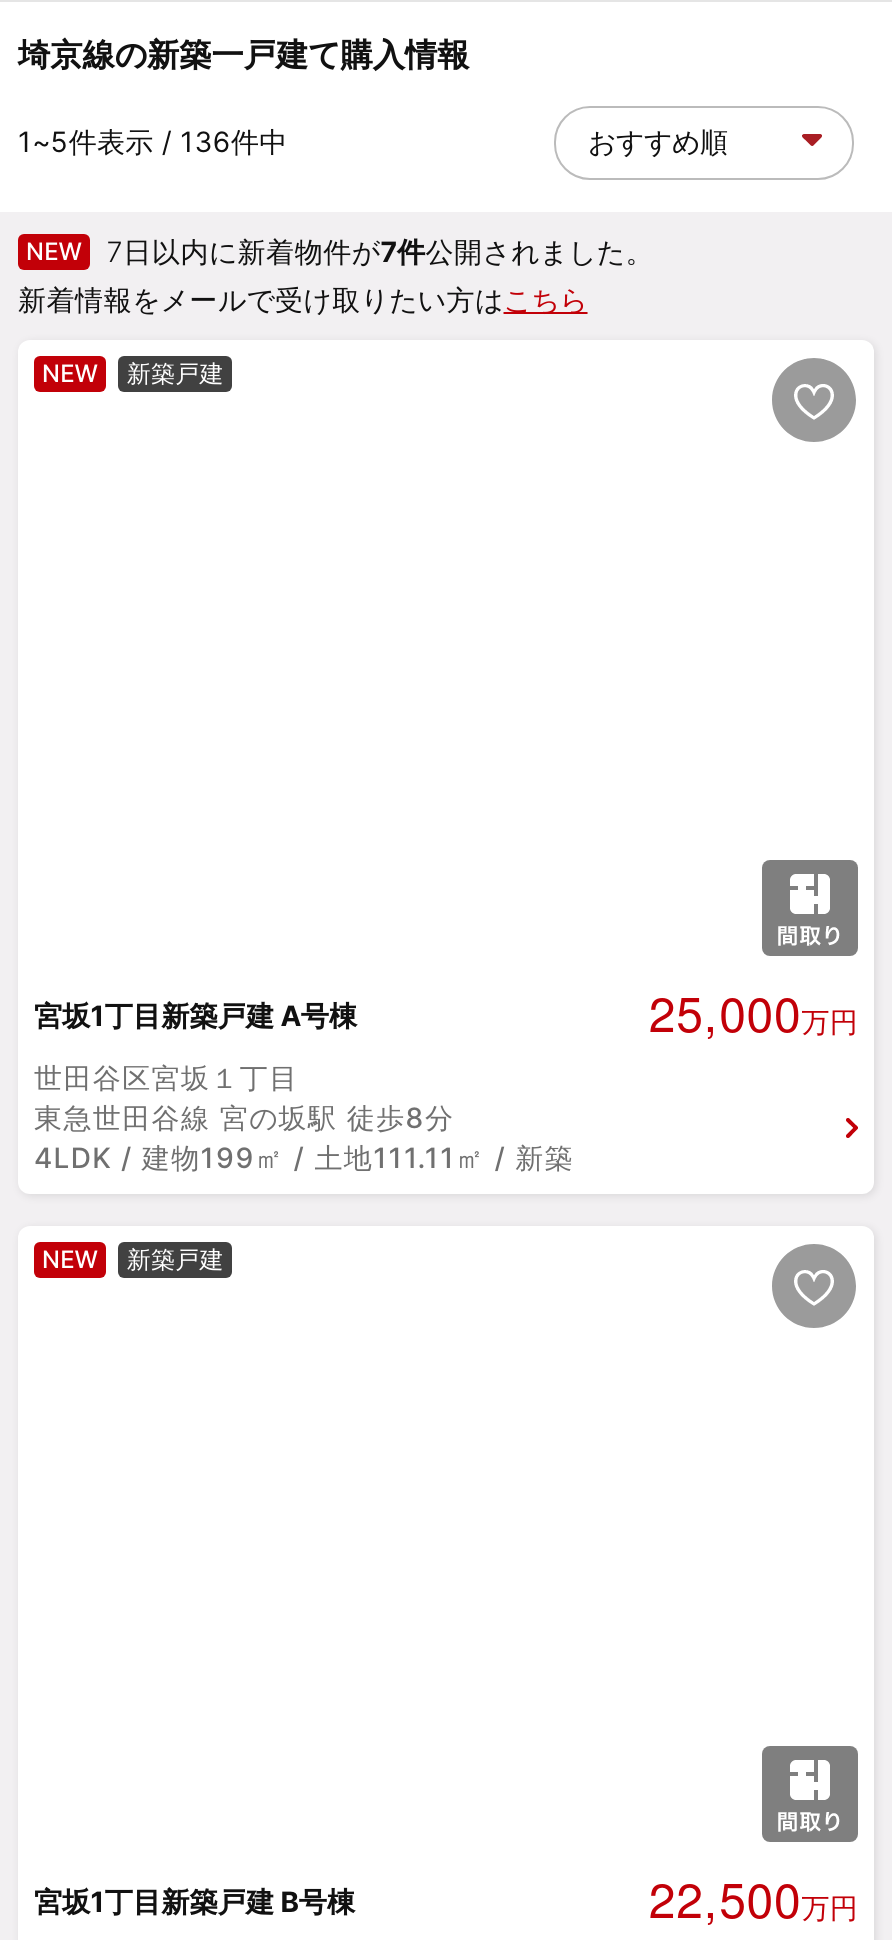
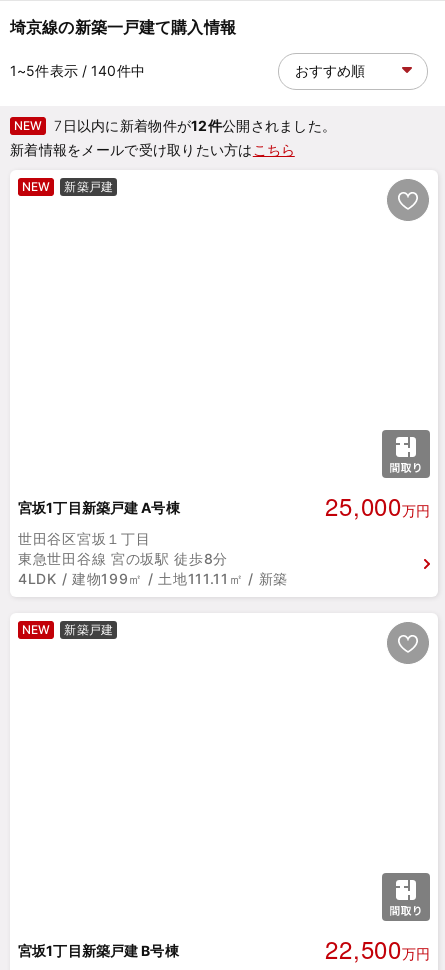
- 1~5件表示/ 136件中
+ 1~5件表示/ 140件中

- 7日以内に新着物件が7件公開されました。
+ 7日以内に新着物件が12件公開されました。
